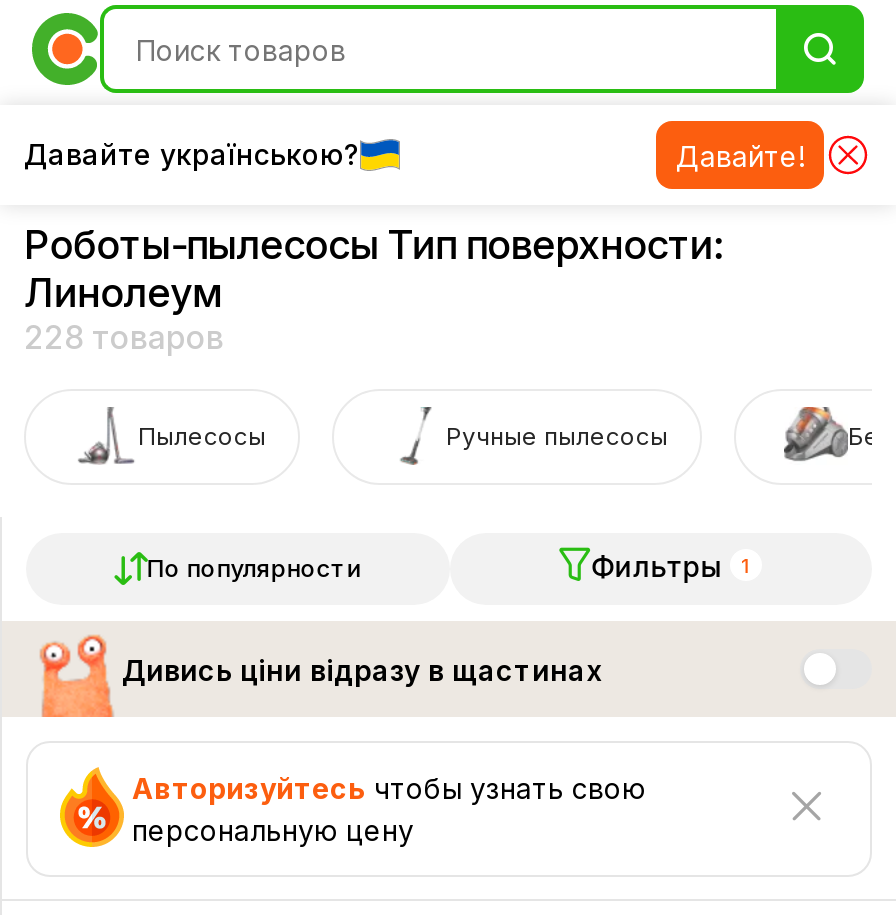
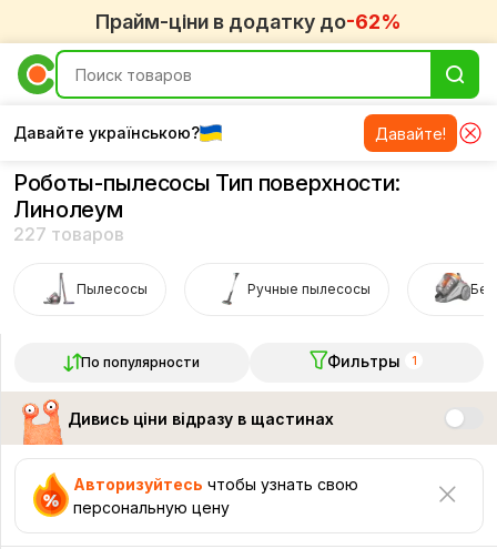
+ Прайм-ціни в додатку до-62%

- 228 товаров
+ 227 товаров
